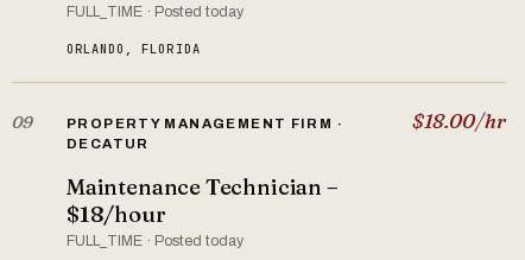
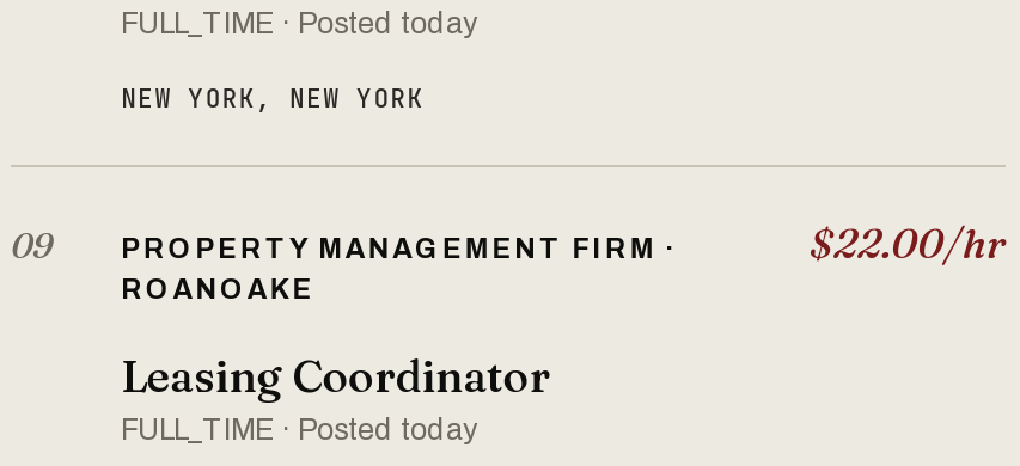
- ORLANDO, FLORIDA
+ NEW YORK, NEW YORK

- $18.00/hr
+ $22.00/hr

- DECATUR
+ ROANOAKE

- Maintenance Technician –
- $18/hour
+ Leasing Coordinator
